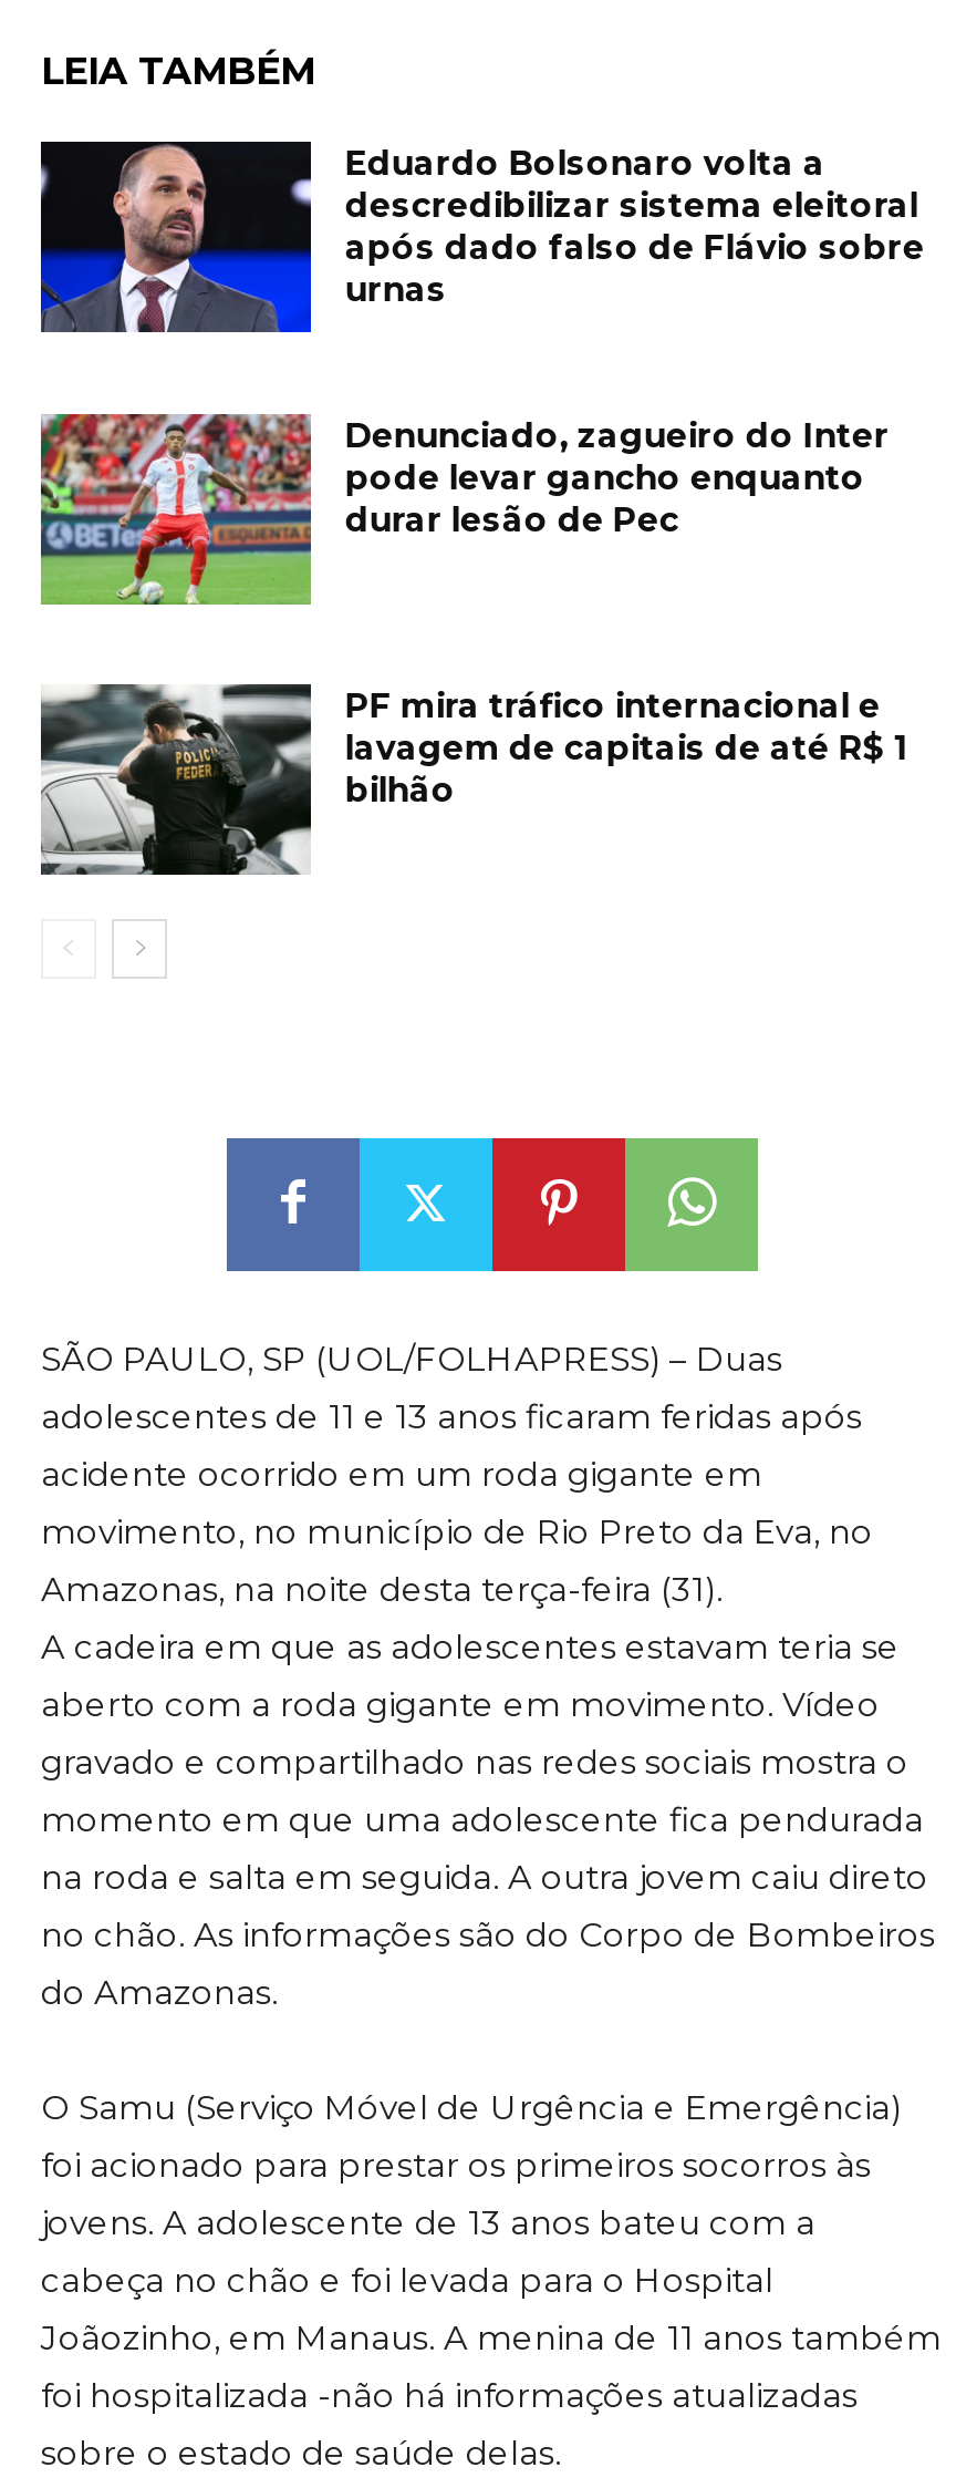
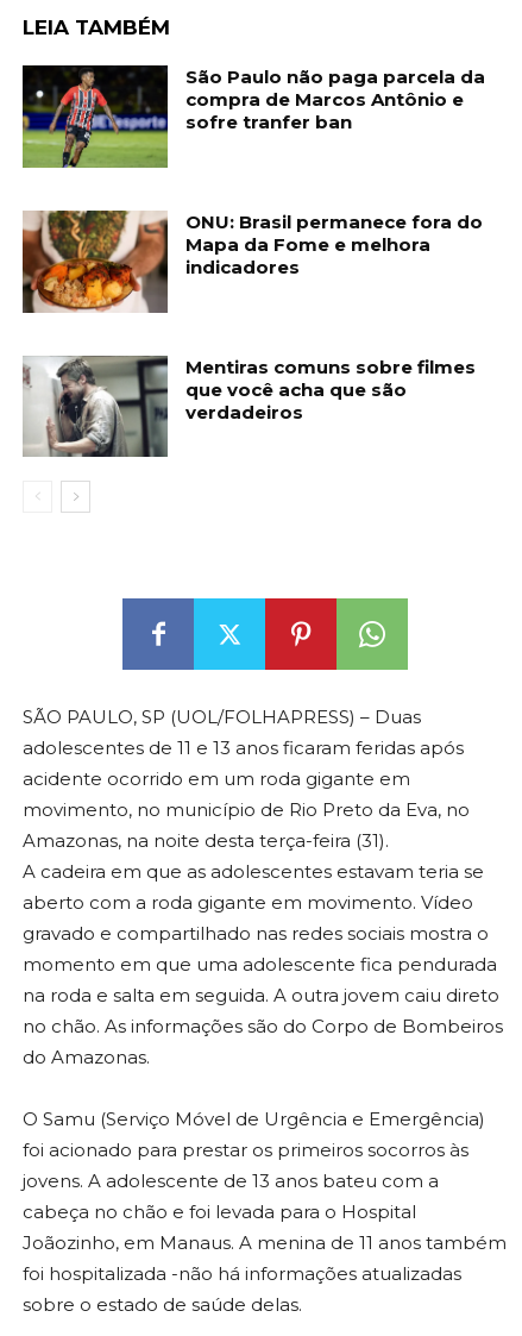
- [image]
- Eduardo Bolsonaro volta a
- descredibilizar sistema eleitoral
- após dado falso de Flávio sobre
- urnas
+ [image]
+ São Paulo não paga parcela da
+ compra de Marcos Antônio e
+ sofre tranfer ban

- [image]
- Denunciado, zagueiro do Inter
- pode levar gancho enquanto
- durar lesão de Pec
+ [image]
+ ONU: Brasil permanece fora do
+ Mapa da Fome e melhora
+ indicadores

- [image]
- PF mira tráfico internacional e
- lavagem de capitais de até R$ 1
- bilhão
+ [image]
+ Mentiras comuns sobre filmes
+ que você acha que são
+ verdadeiros
